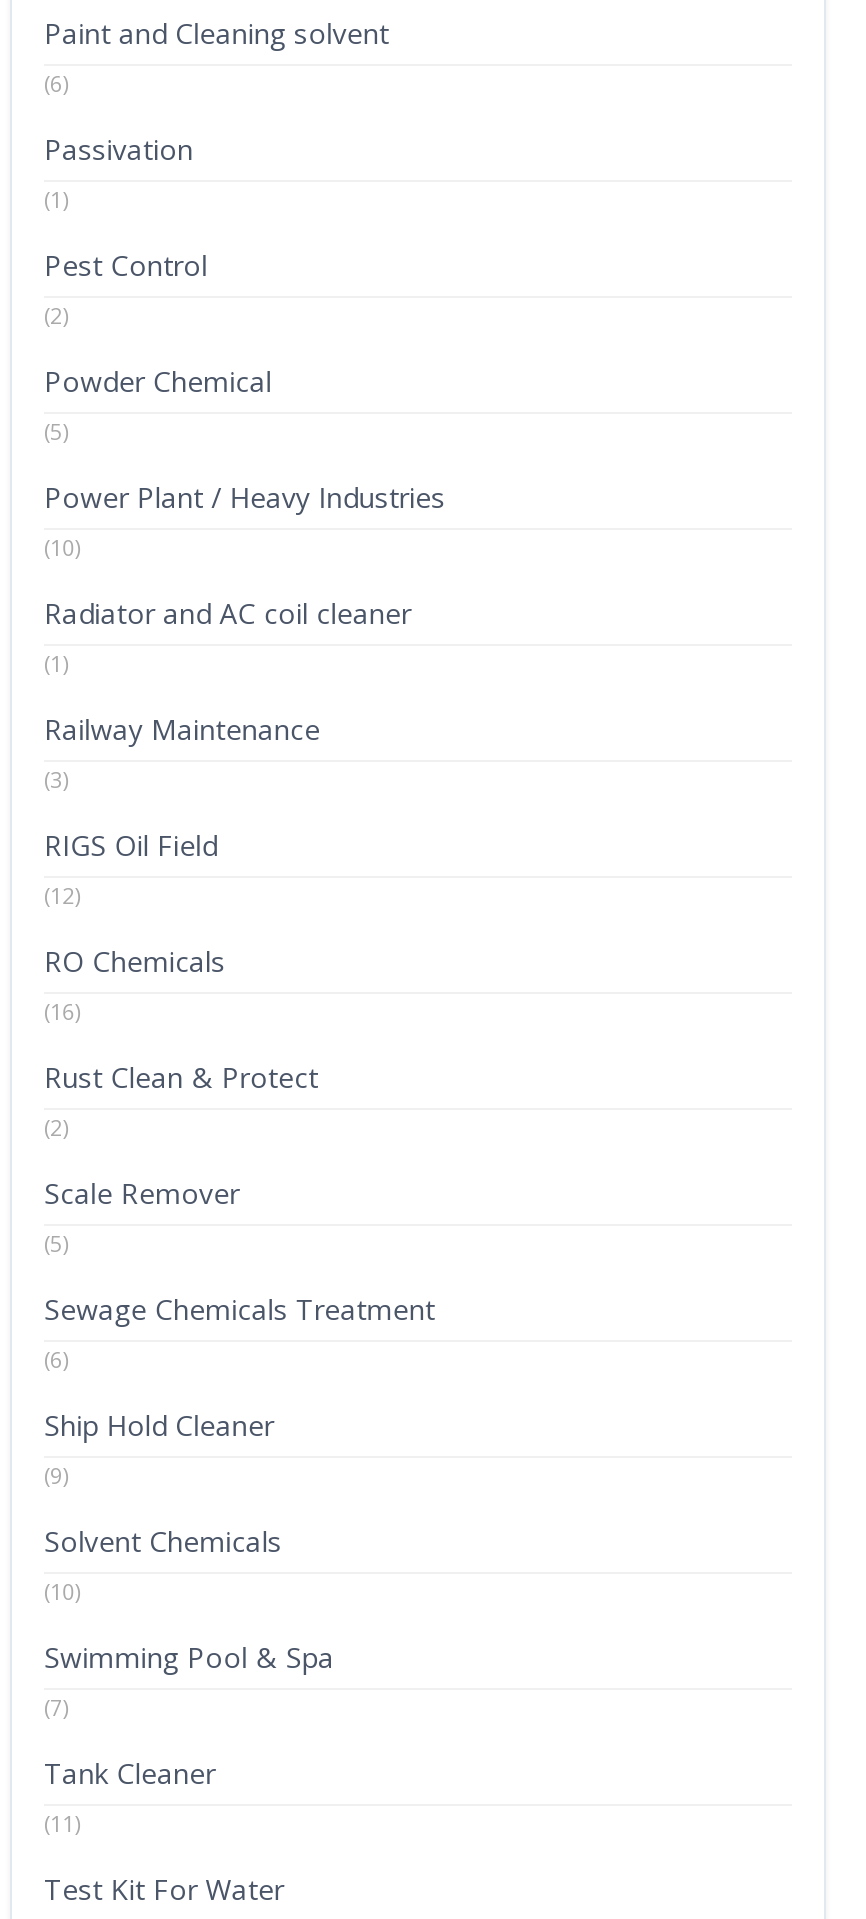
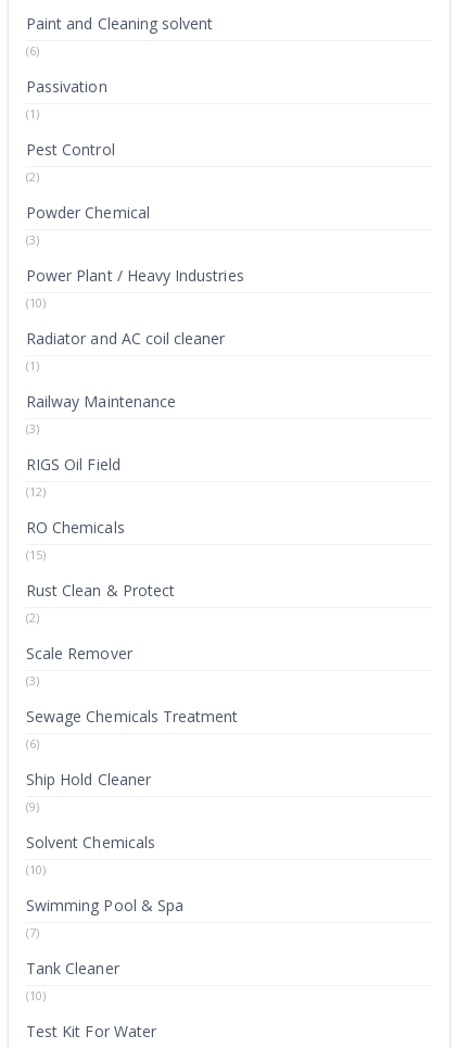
- (5)
+ (3)

- (16)
+ (15)

- (5)
+ (3)

- (11)
+ (10)
